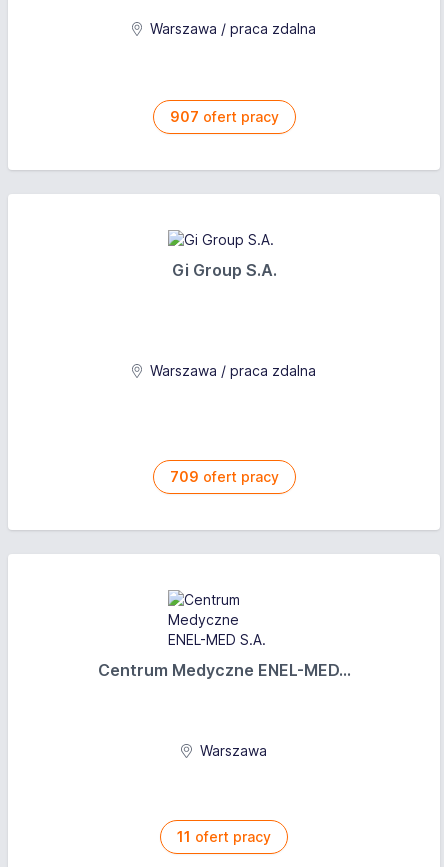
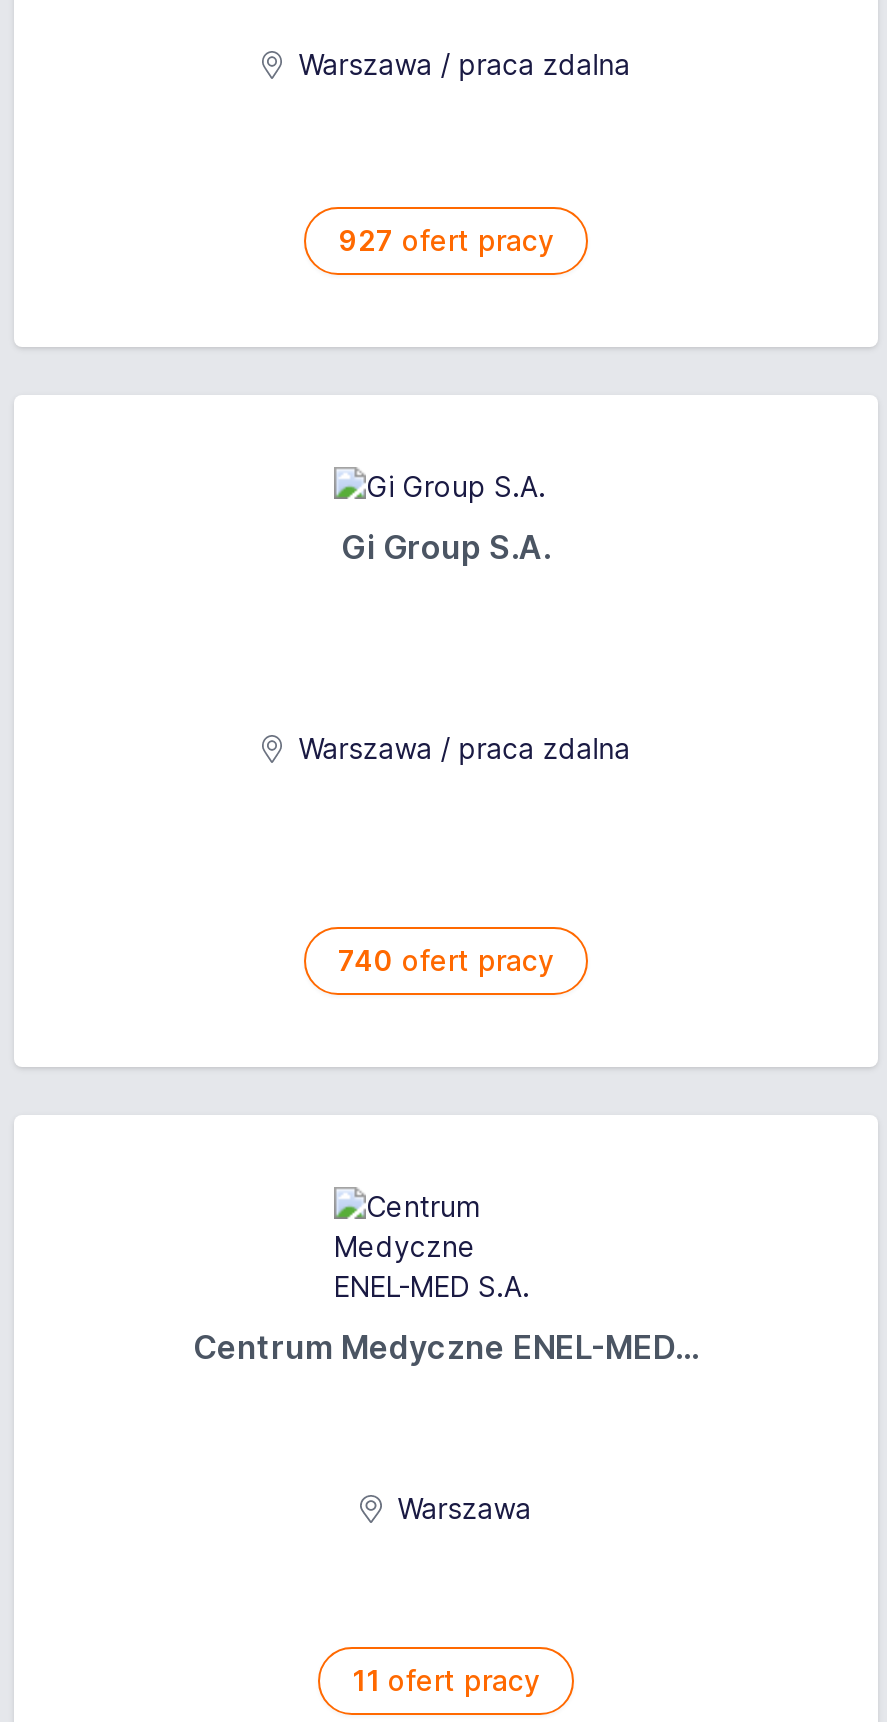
- 907 ofert pracy
+ 927 ofert pracy

- 709 ofert pracy
+ 740 ofert pracy
